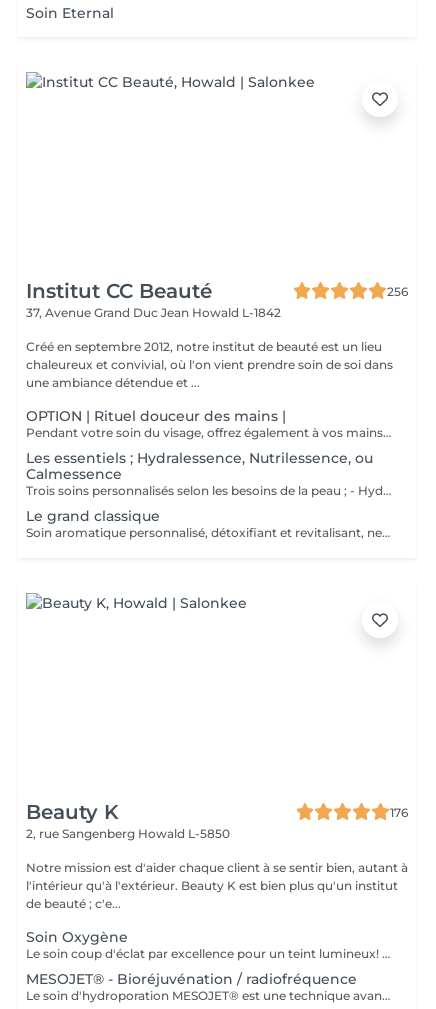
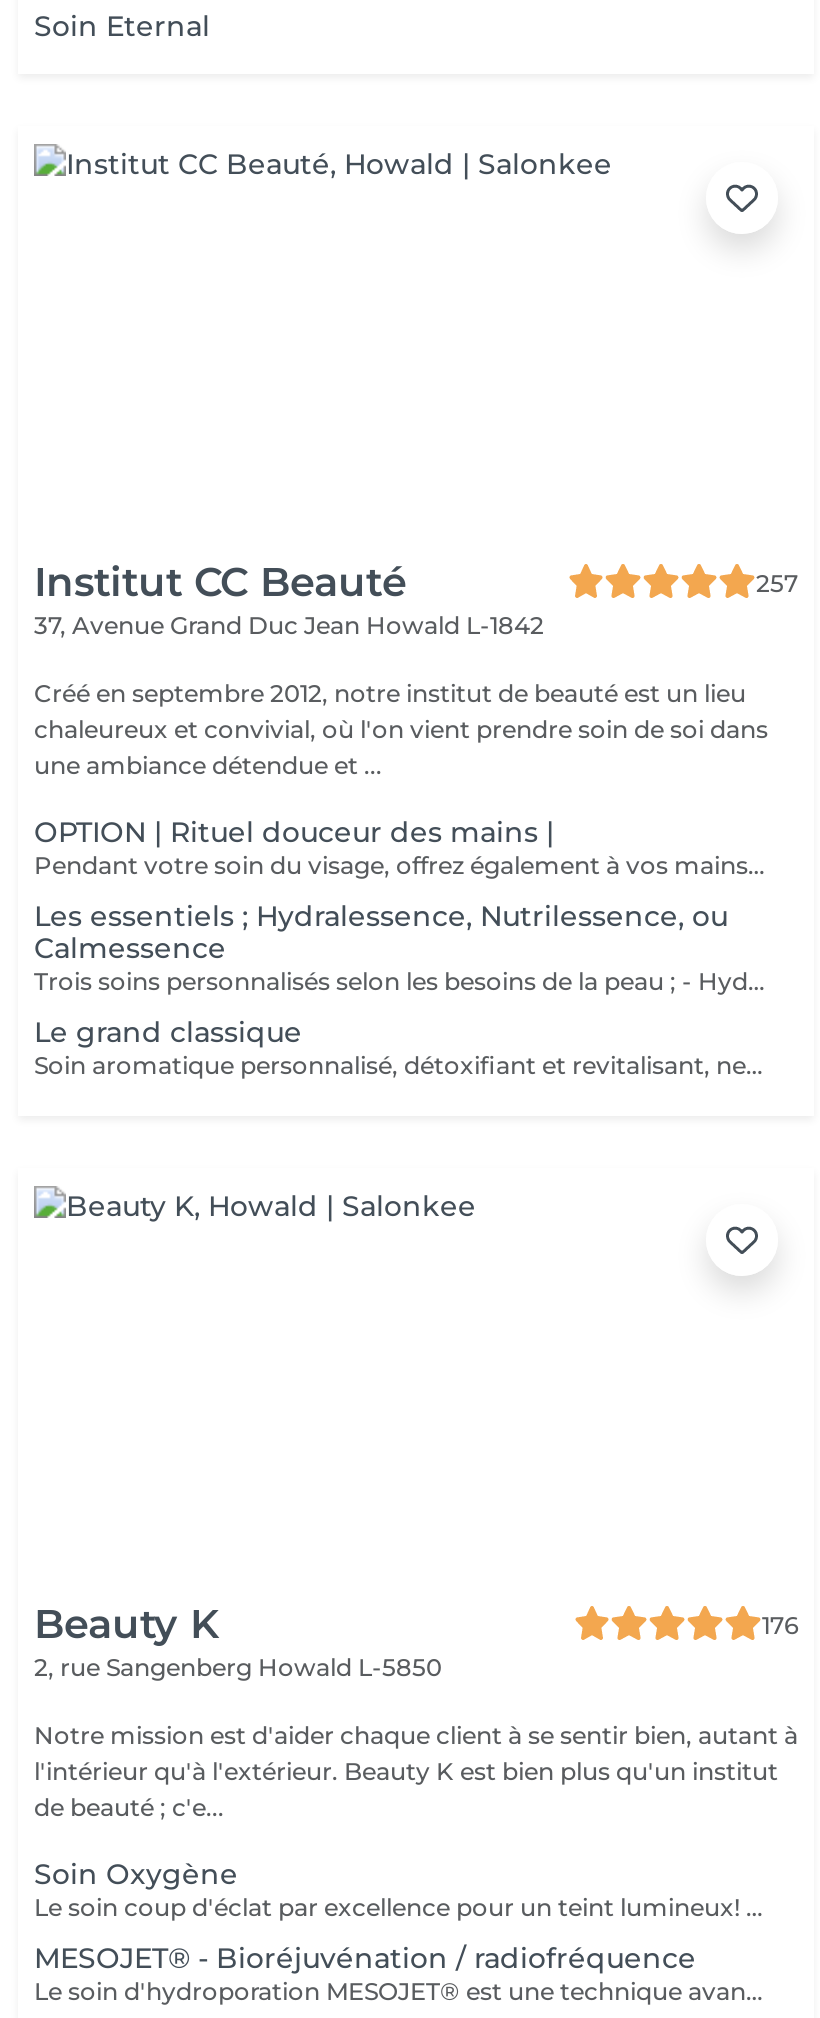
- 256
+ 257
